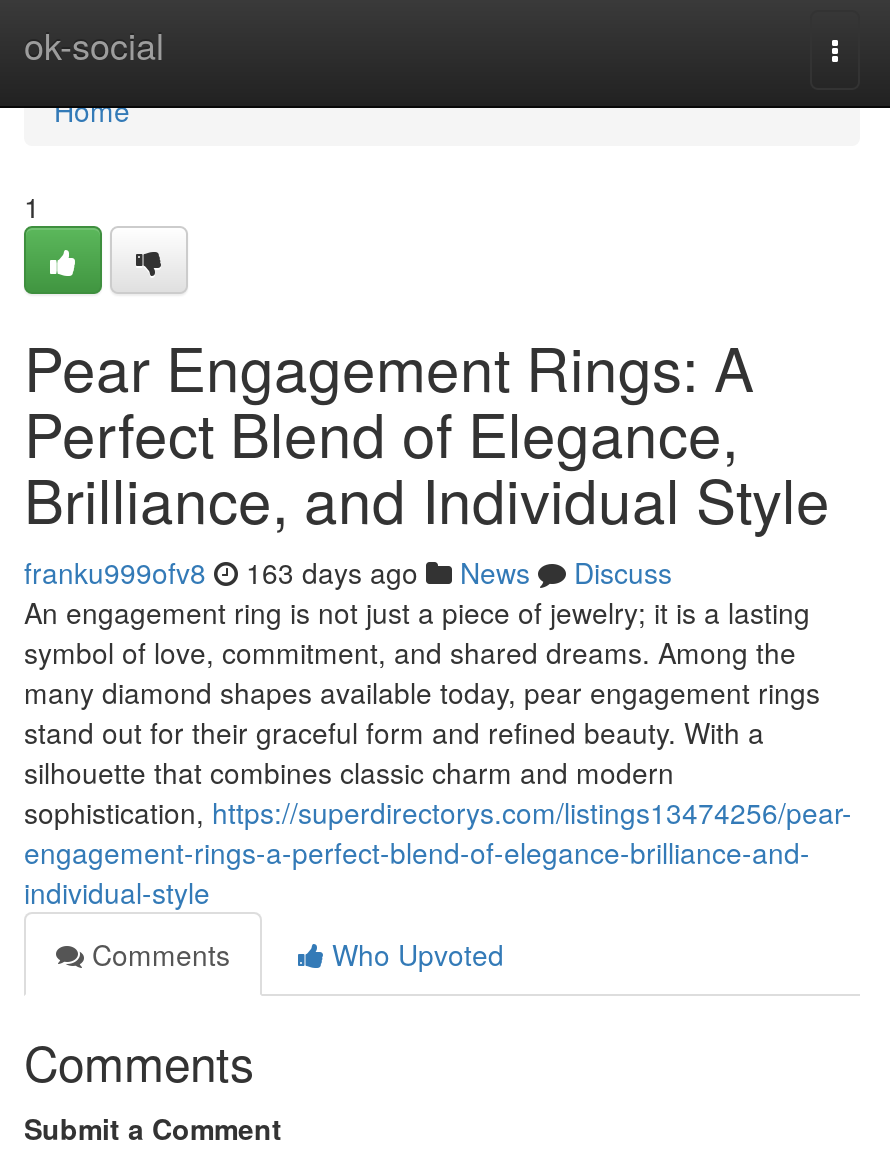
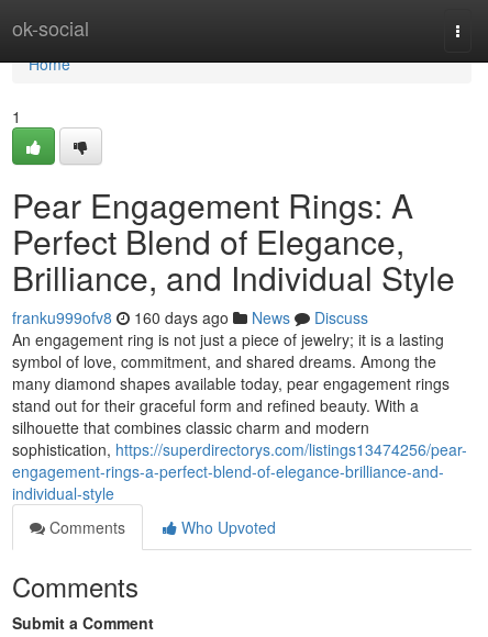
- franku999ofv8 163 days ago News Discuss
+ franku999ofv8 160 days ago News Discuss
